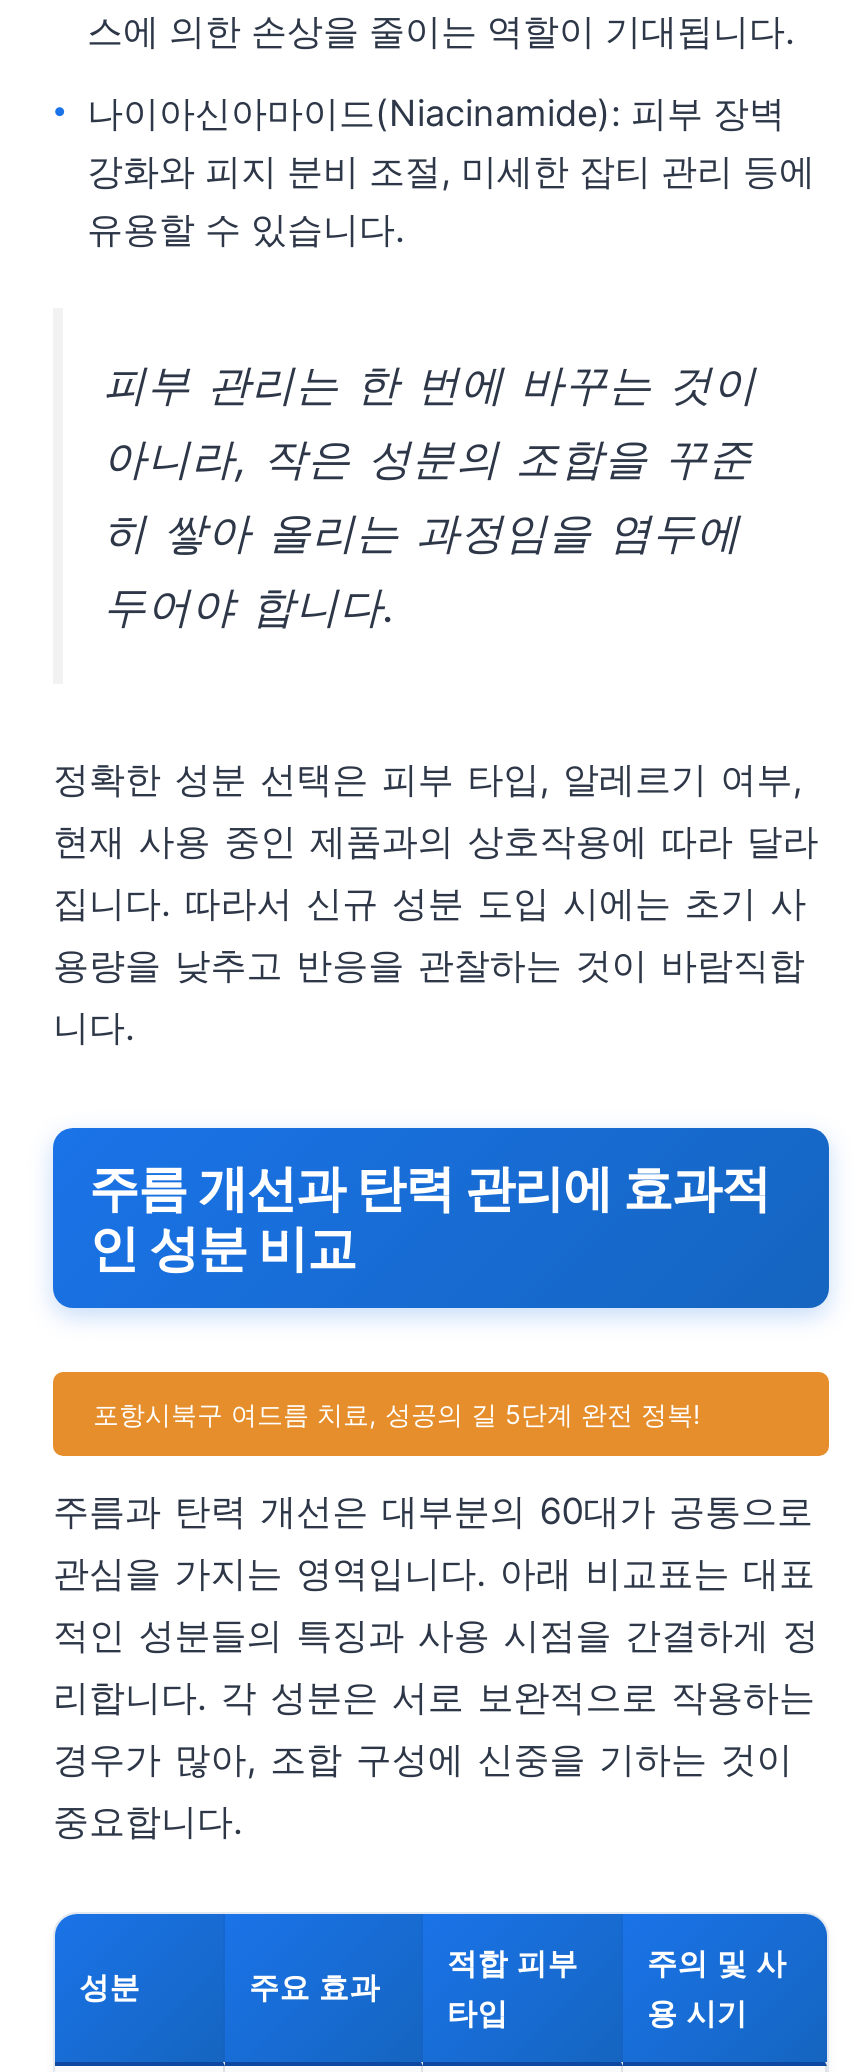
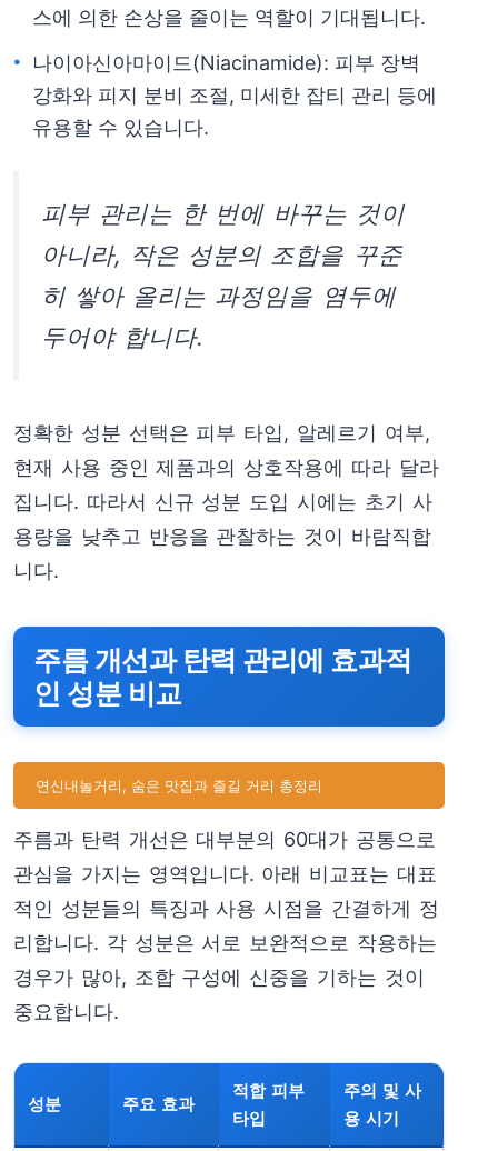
- 포항시북구 여드름 치료, 성공의 길 5단계 완전 정복!
+ 연신내놀거리, 숨은 맛집과 즐길 거리 총정리
